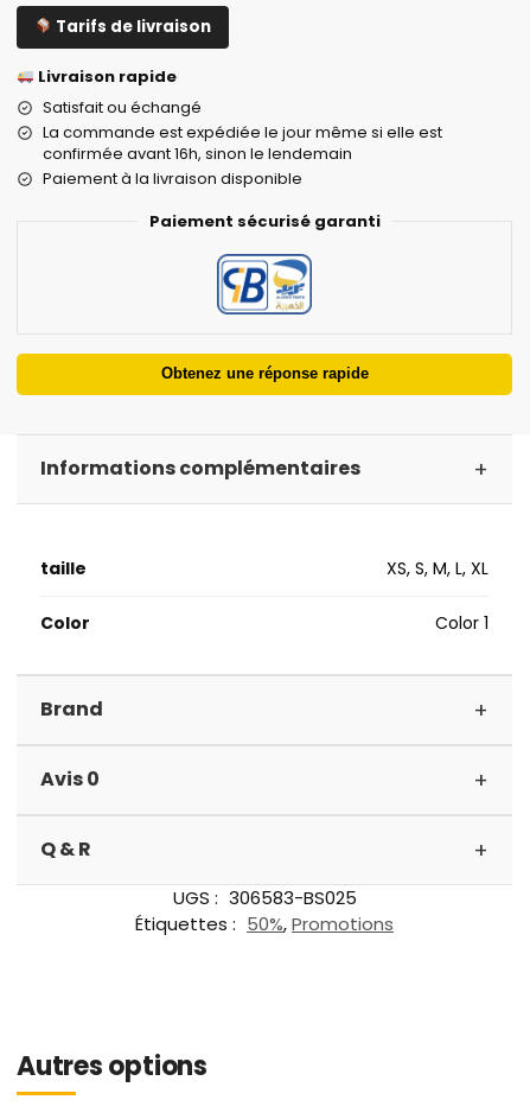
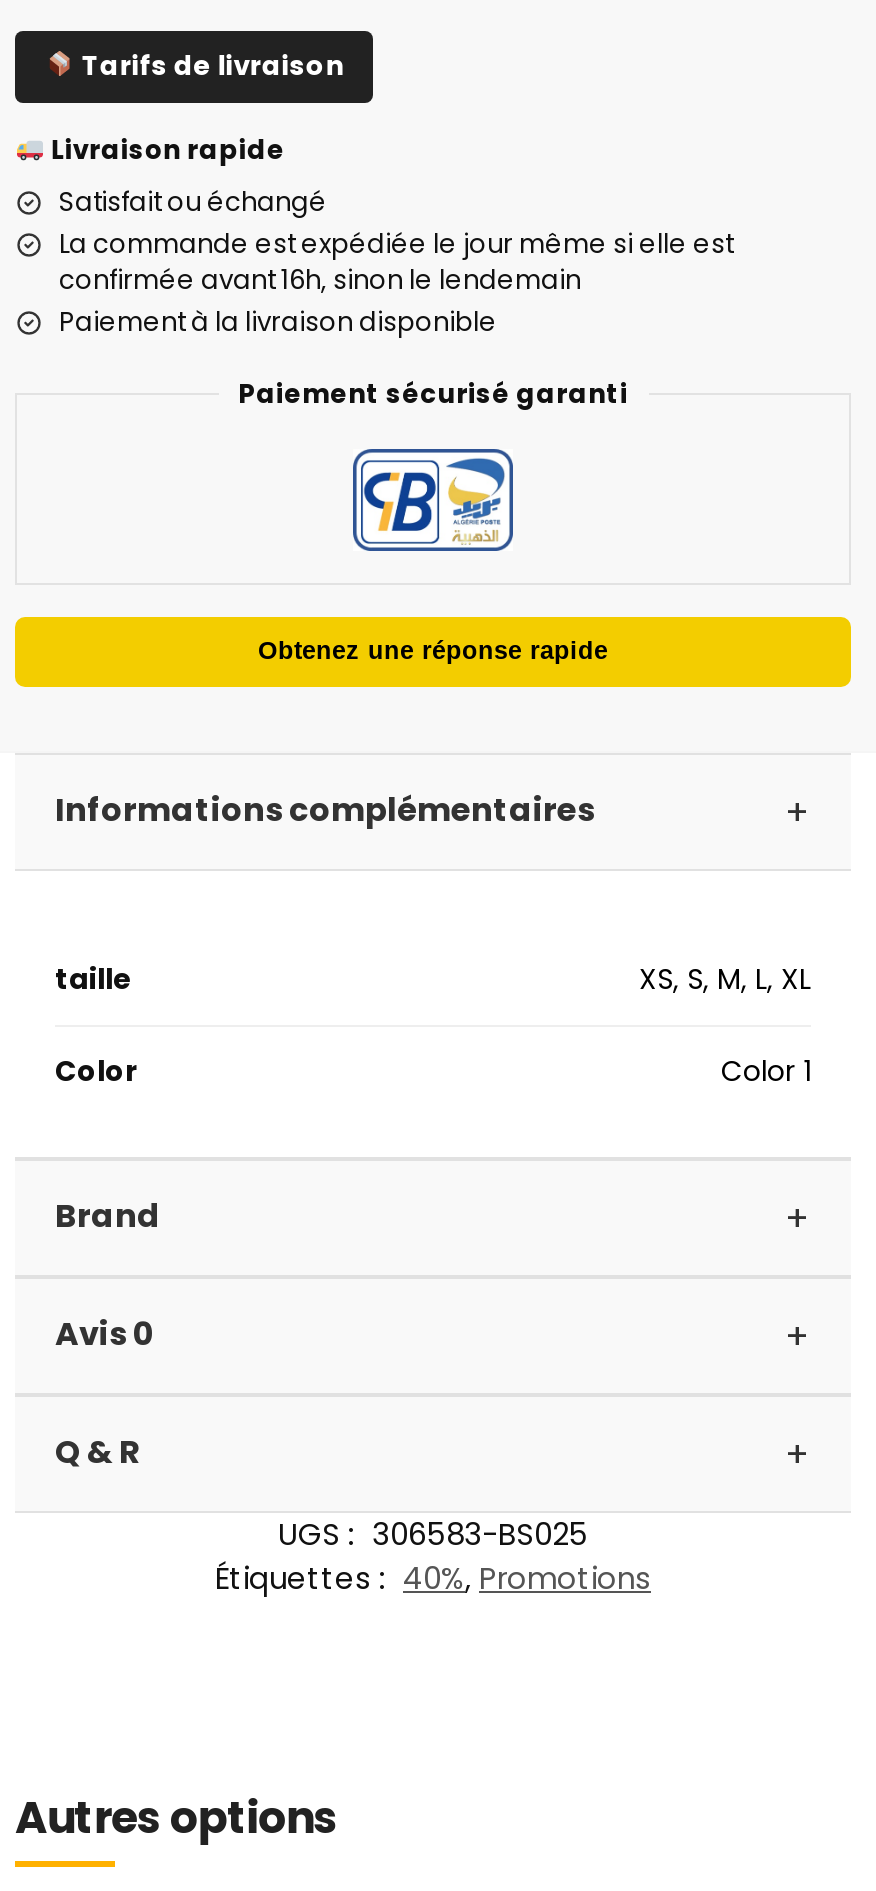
- Étiquettes : 50%, Promotions
+ Étiquettes : 40%, Promotions
